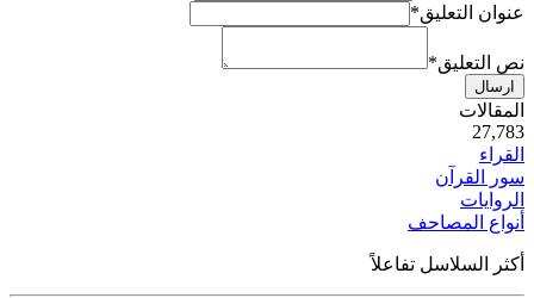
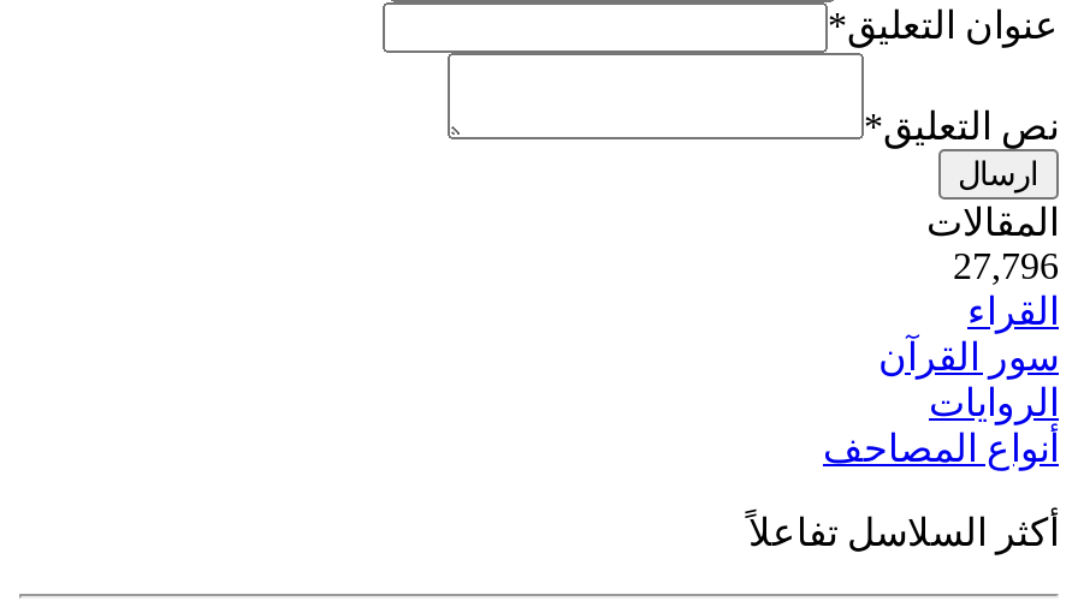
- 27,783
+ 27,796
